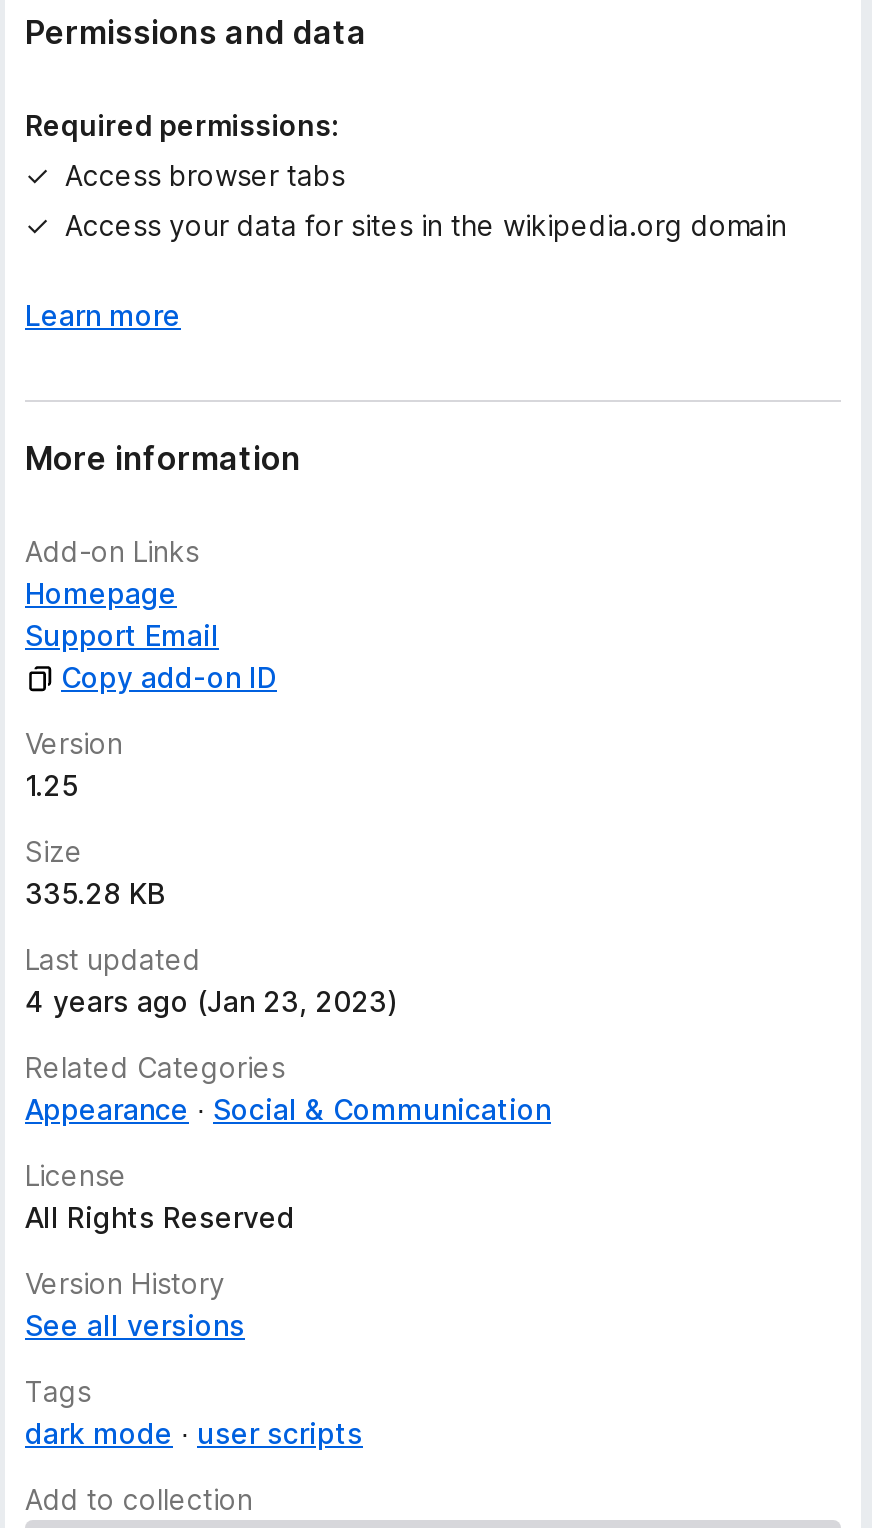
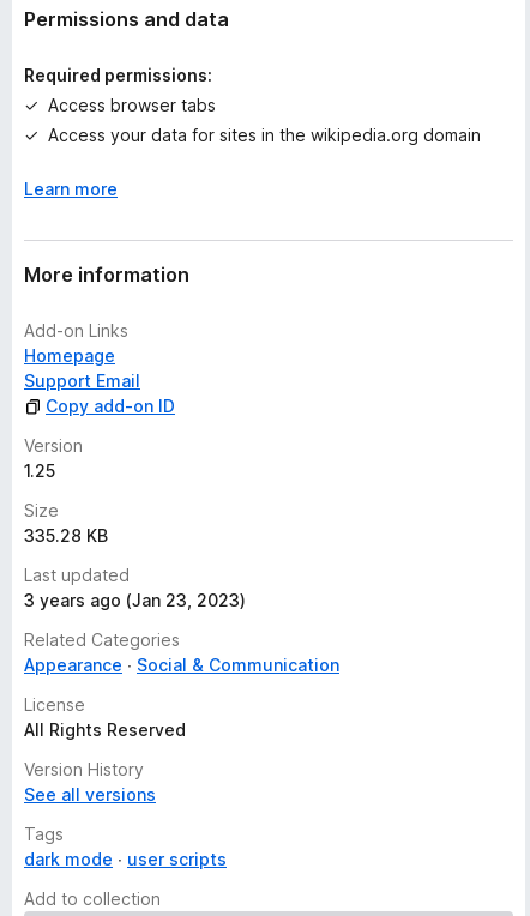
- 4 years ago (Jan 23, 2023)
+ 3 years ago (Jan 23, 2023)
